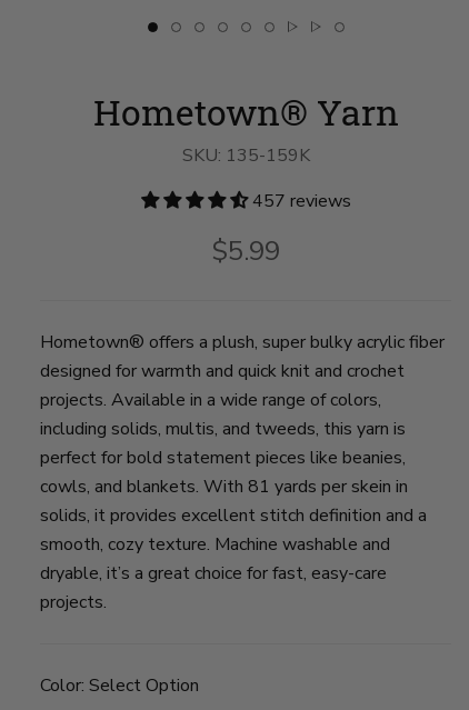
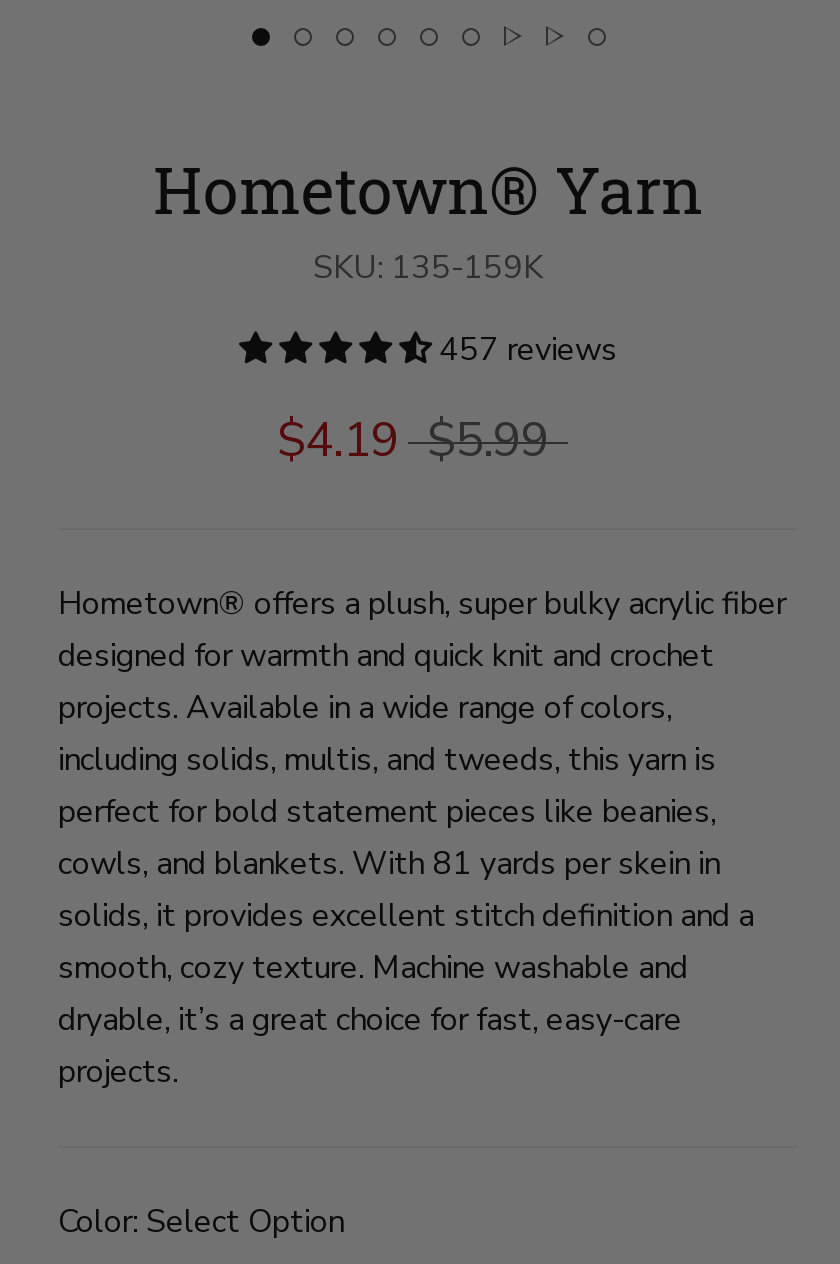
- $5.99
+ $4.19 $5.99
